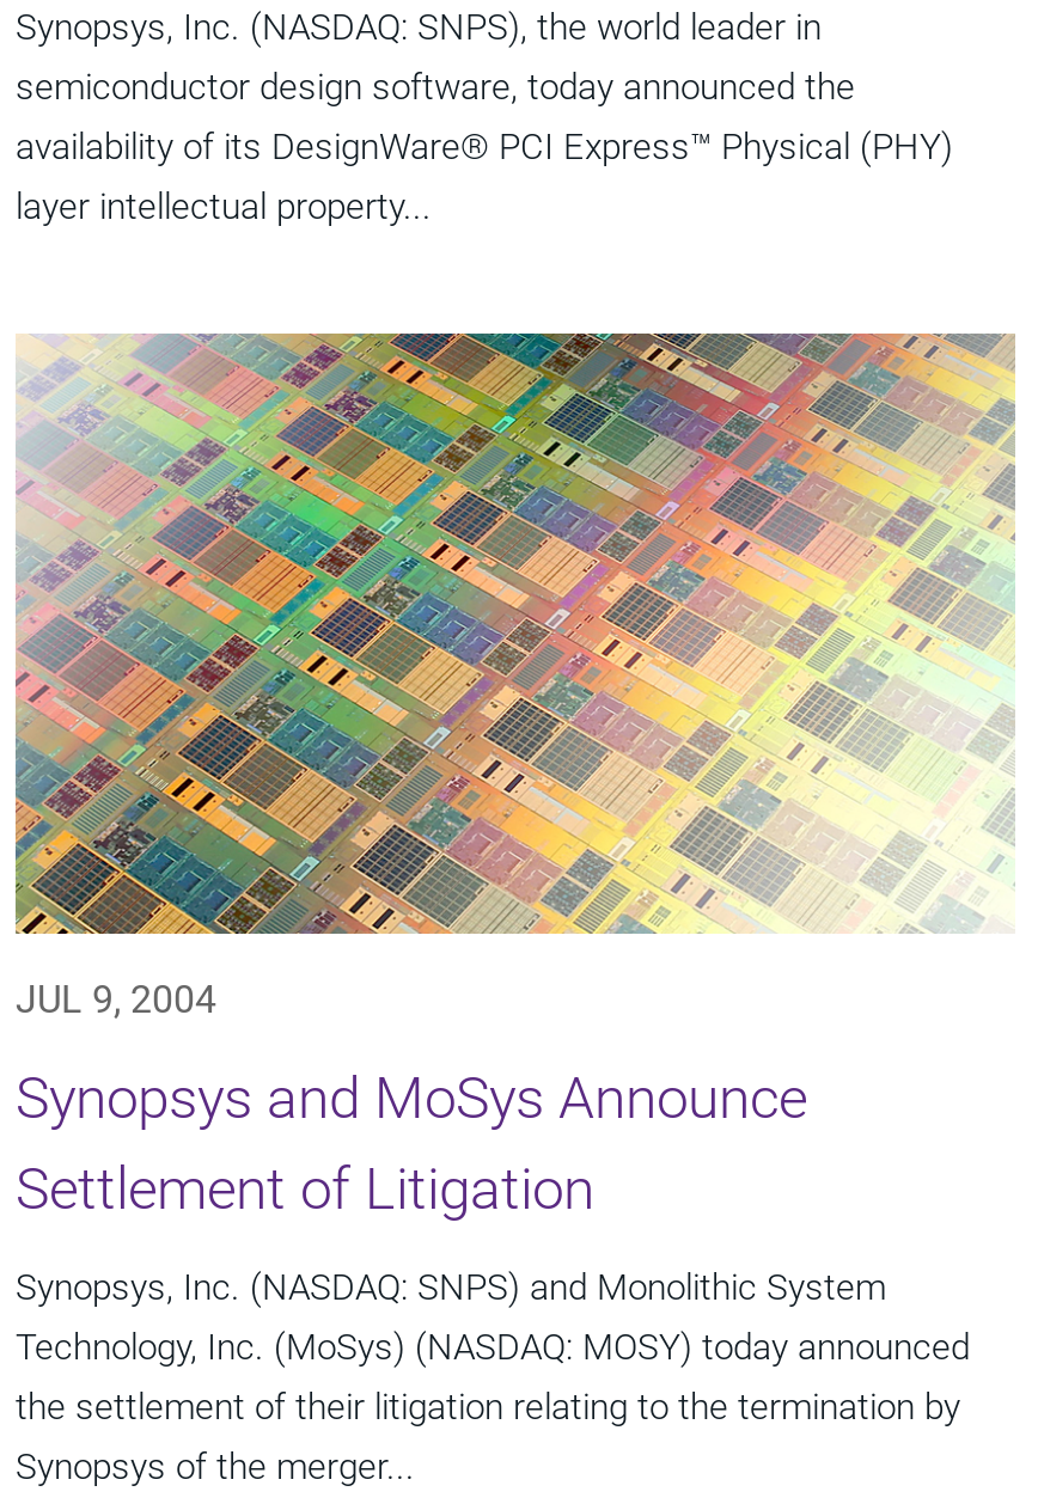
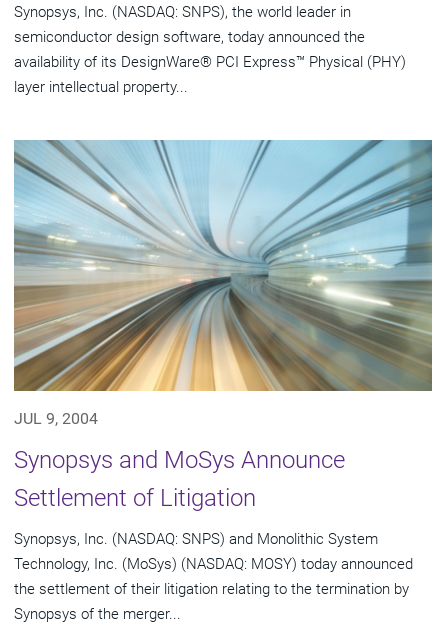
- [image]
+ [image]
